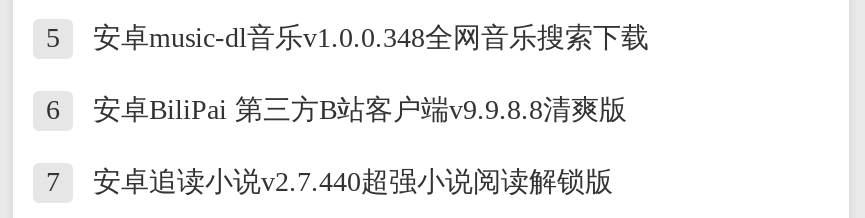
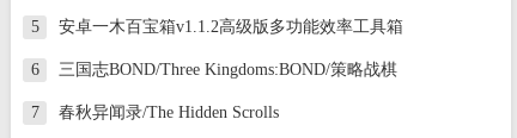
- 安卓music-dl音乐v1.0.0.348全网音乐搜索下载
+ 安卓一木百宝箱v1.1.2高级版多功能效率工具箱

- 安卓BiliPai 第三方B站客户端v9.9.8.8清爽版
+ 三国志BOND/Three Kingdoms:BOND/策略战棋

- 安卓追读小说v2.7.440超强小说阅读解锁版
+ 春秋异闻录/The Hidden Scrolls
